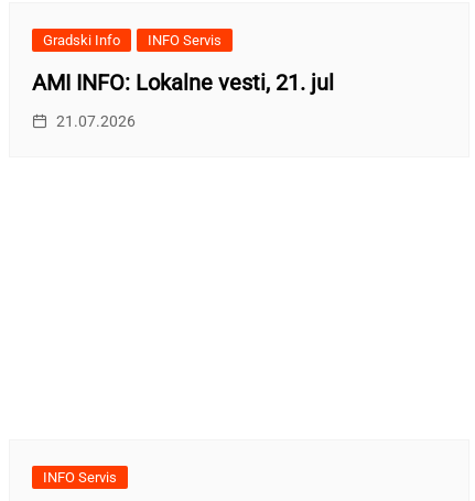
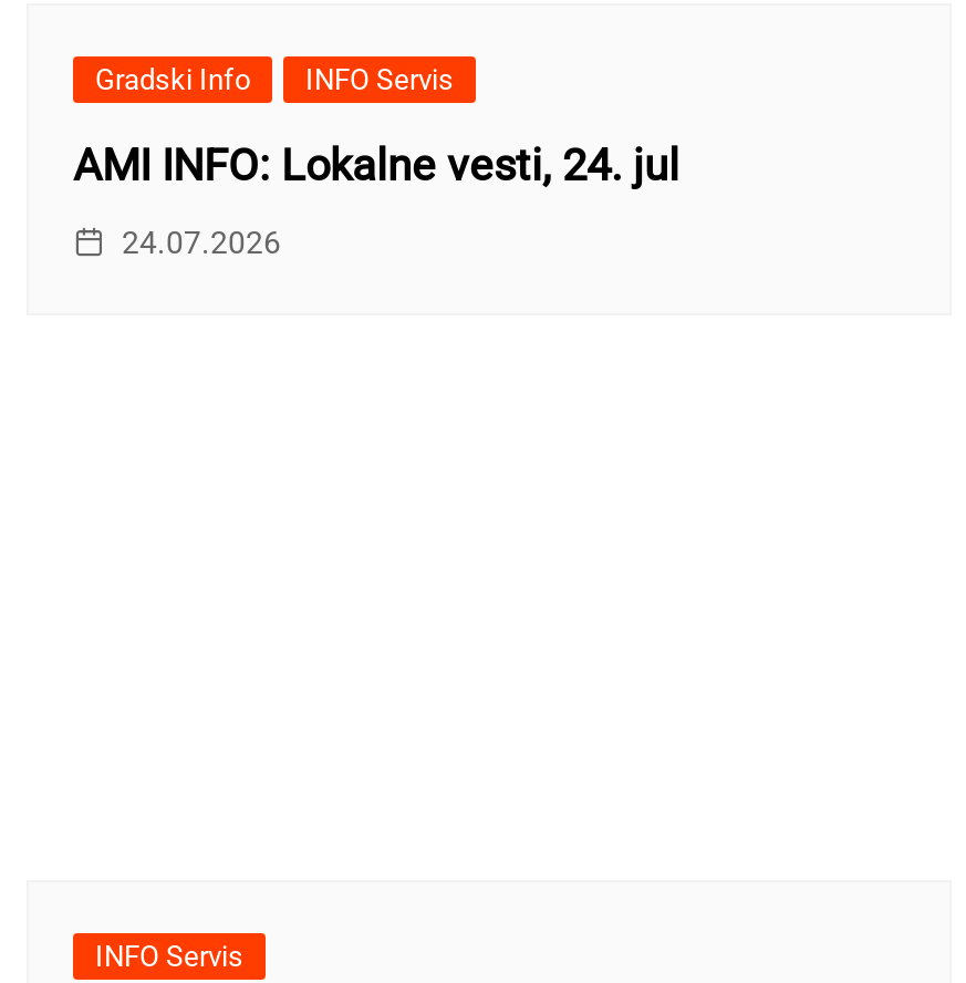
- AMI INFO: Lokalne vesti, 21. jul
+ AMI INFO: Lokalne vesti, 24. jul

- 21.07.2026
+ 24.07.2026
